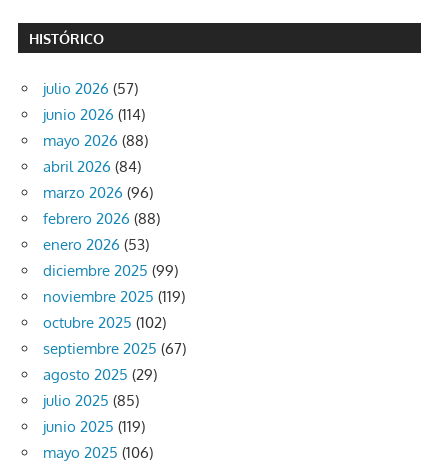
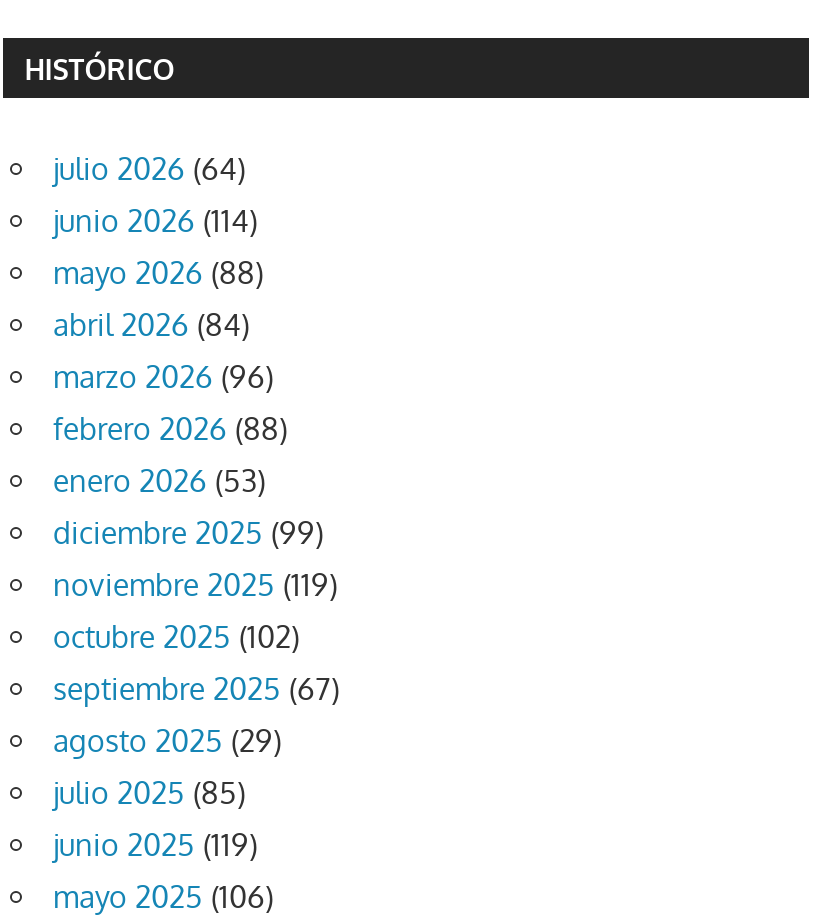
- julio 2026 (57)
+ julio 2026 (64)
